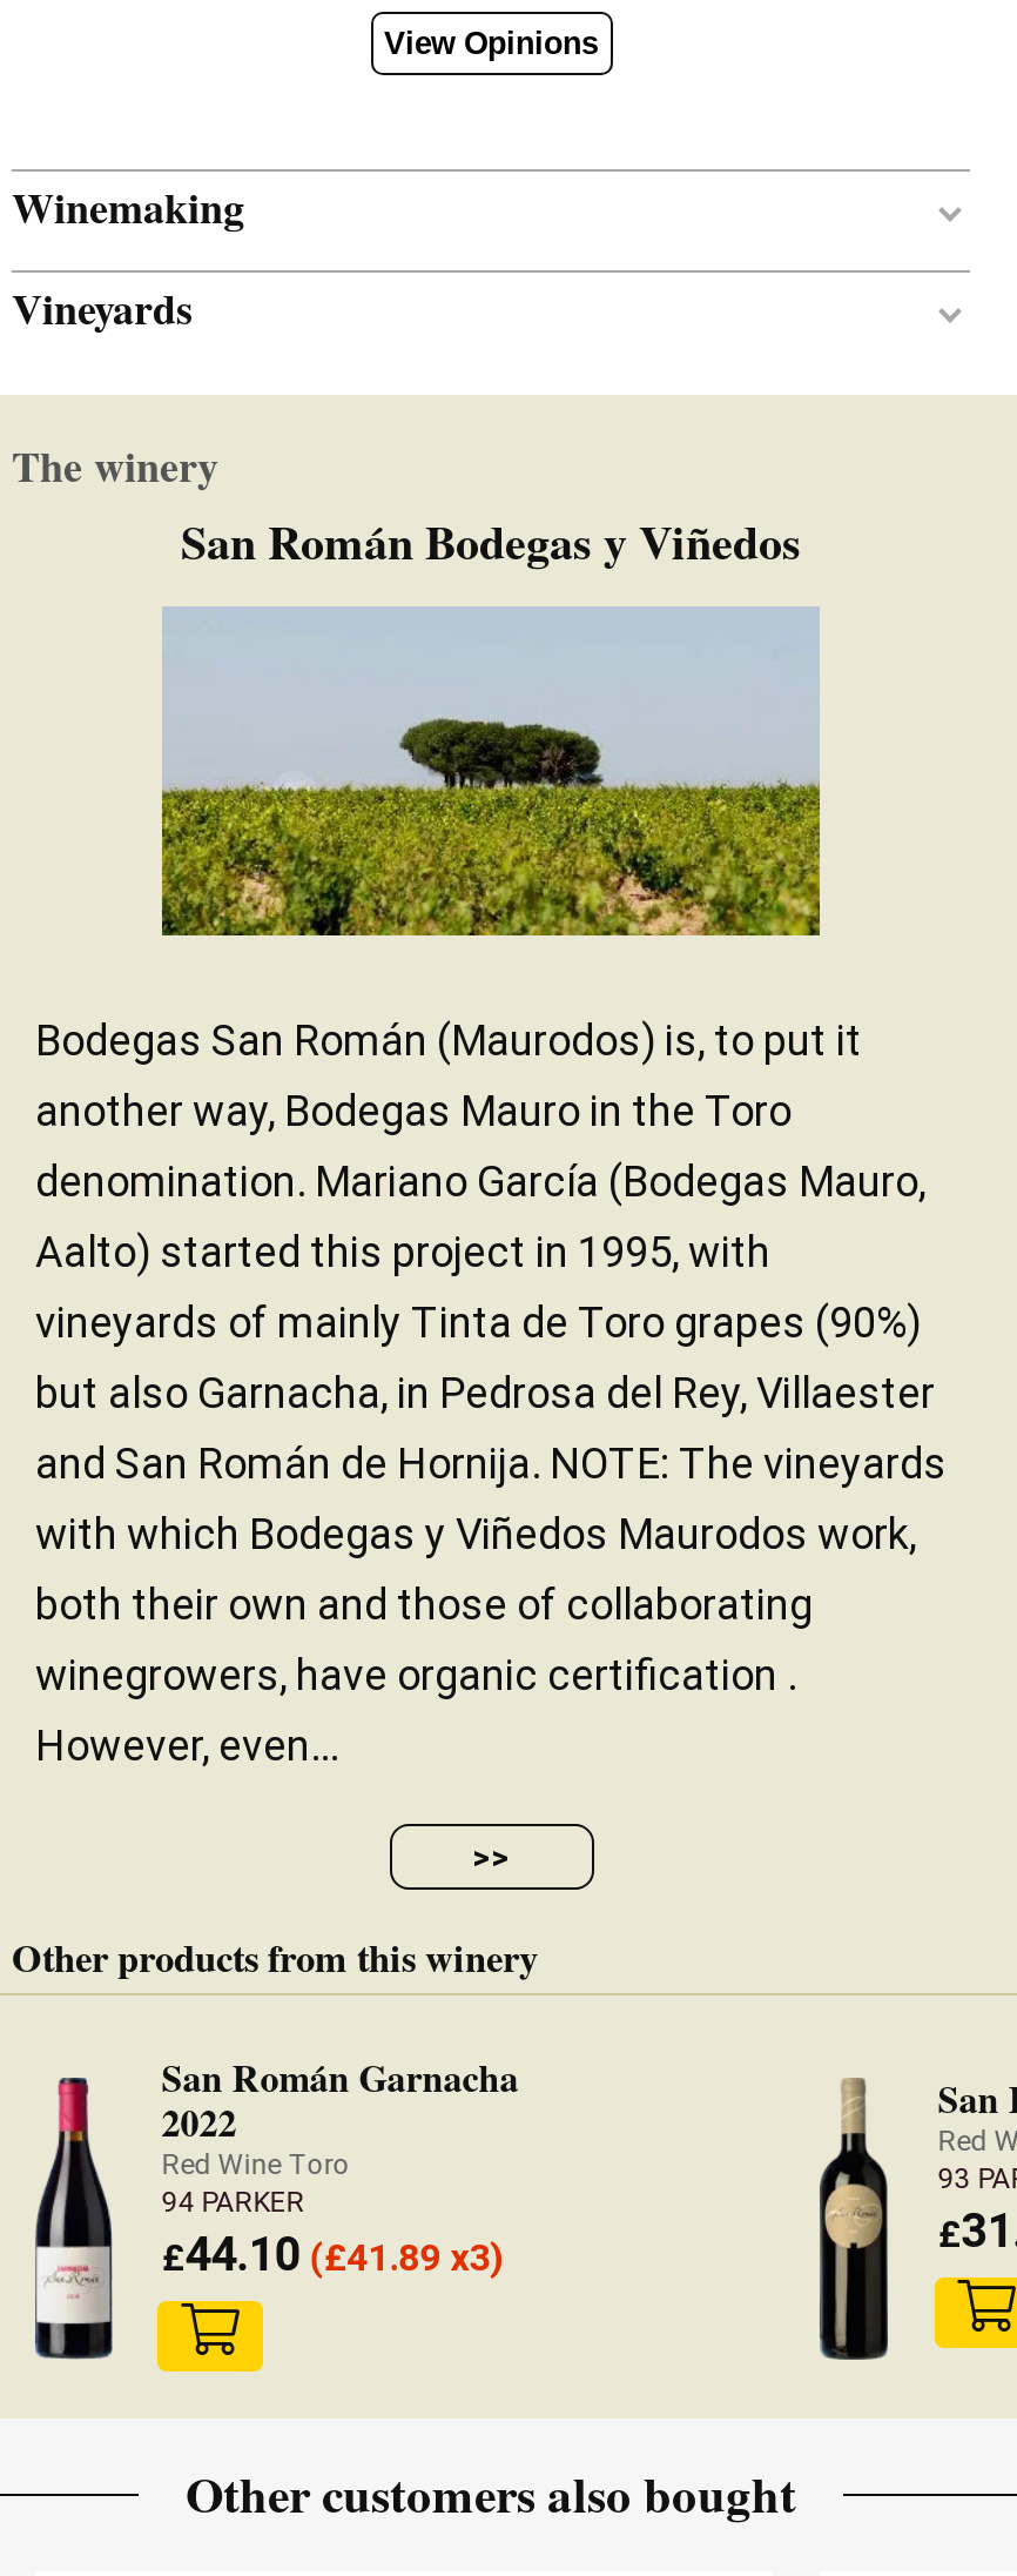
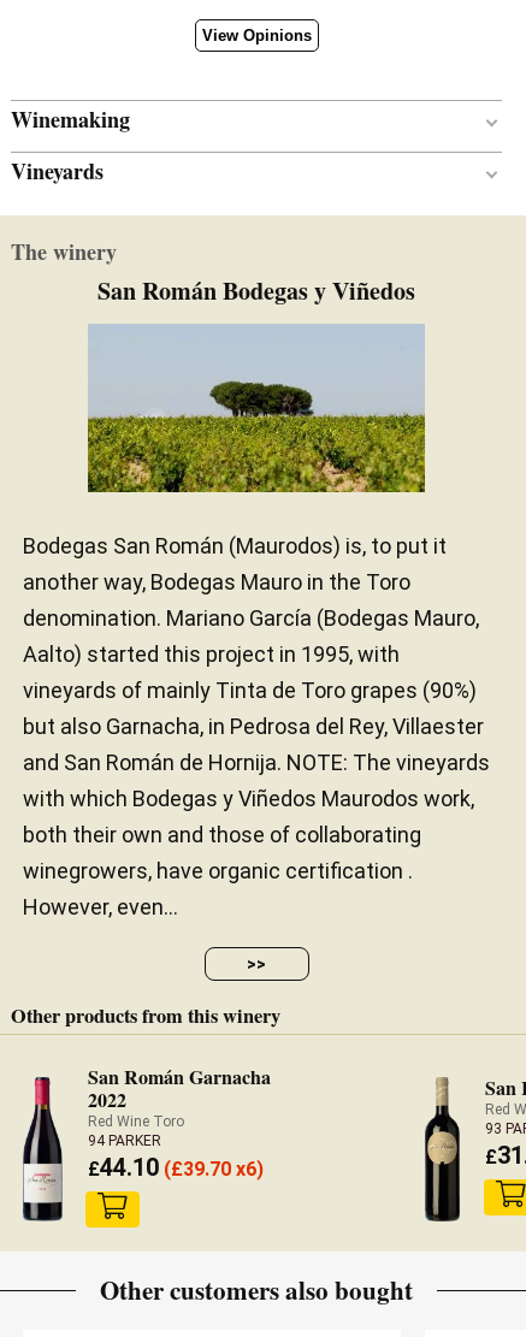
- £44.10 (£41.89 x3)
+ £44.10 (£39.70 x6)
